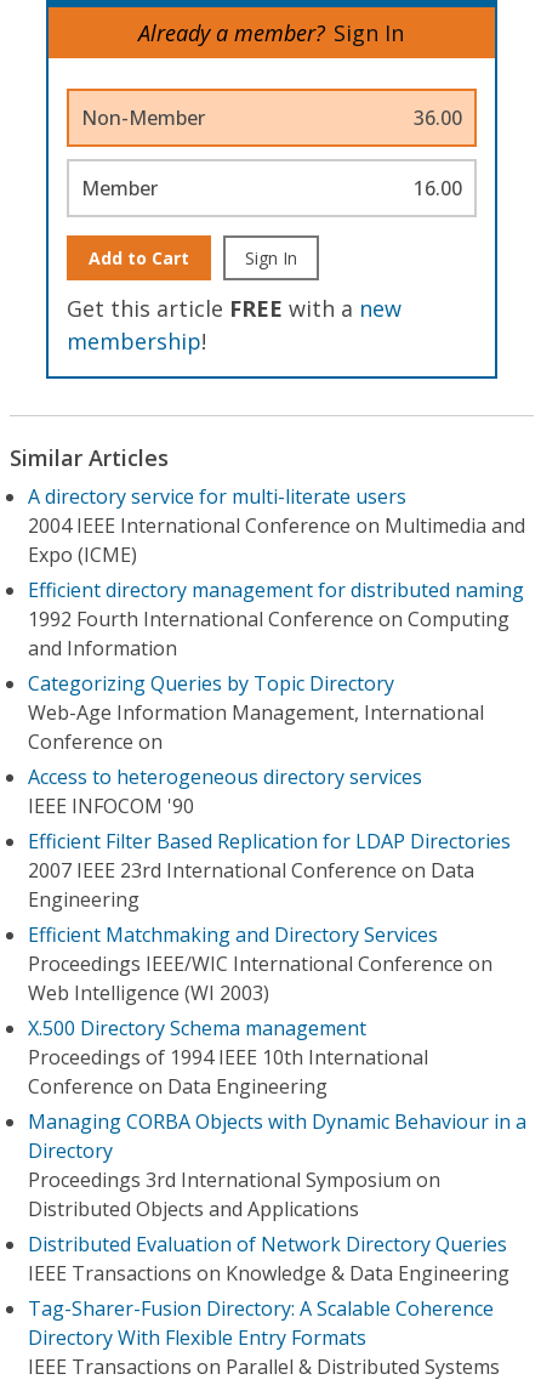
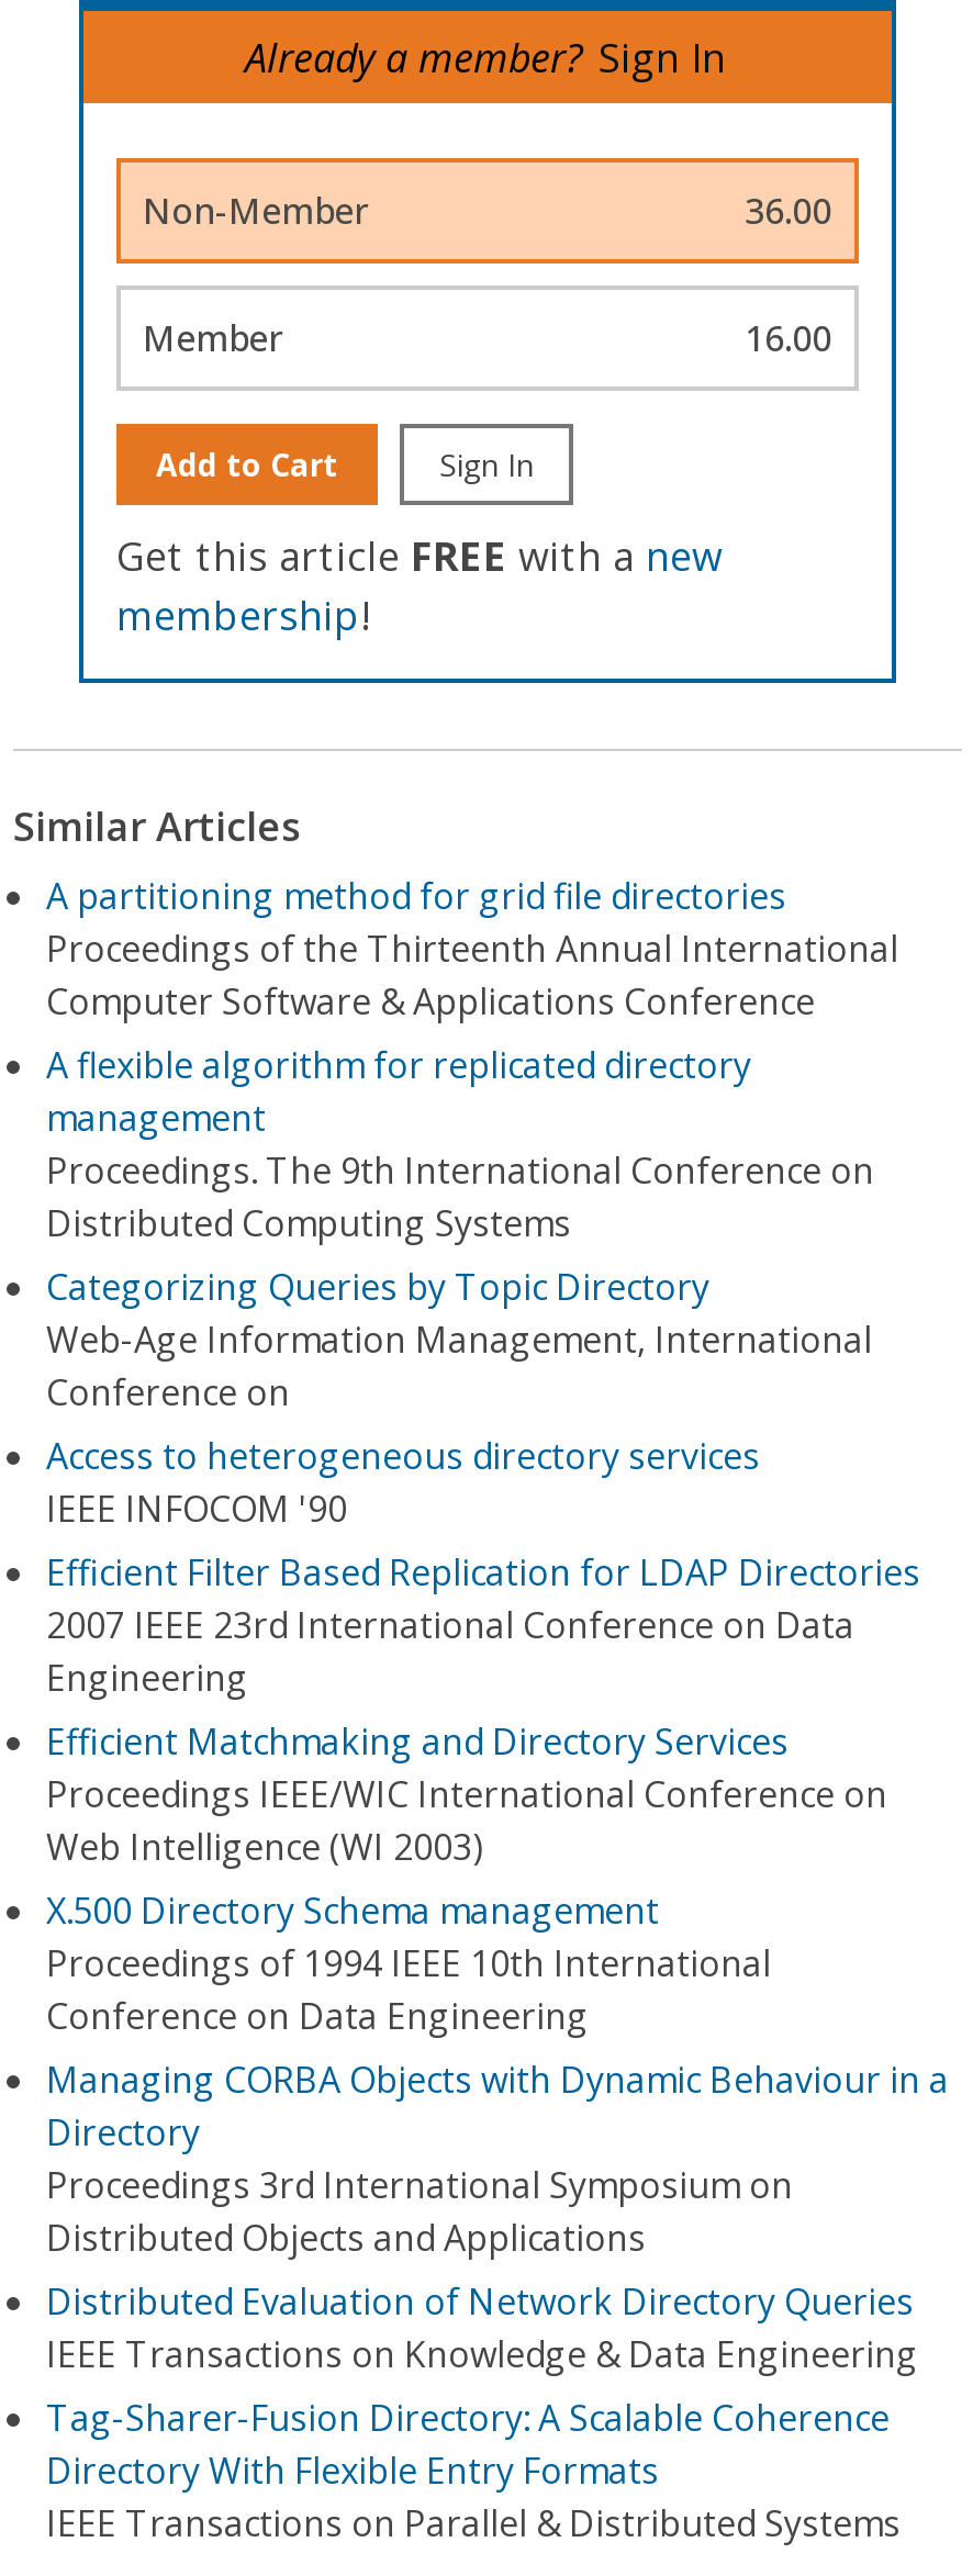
- A directory service for multi-literate users
- 2004 IEEE International Conference on Multimedia and
- Expo (ICME)
- Efficient directory management for distributed naming
- 1992 Fourth International Conference on Computing
- and Information
+ A partitioning method for grid file directories
+ Proceedings of the Thirteenth Annual International
+ Computer Software & Applications Conference
+ A flexible algorithm for replicated directory
+ management
+ Proceedings. The 9th International Conference on
+ Distributed Computing Systems
